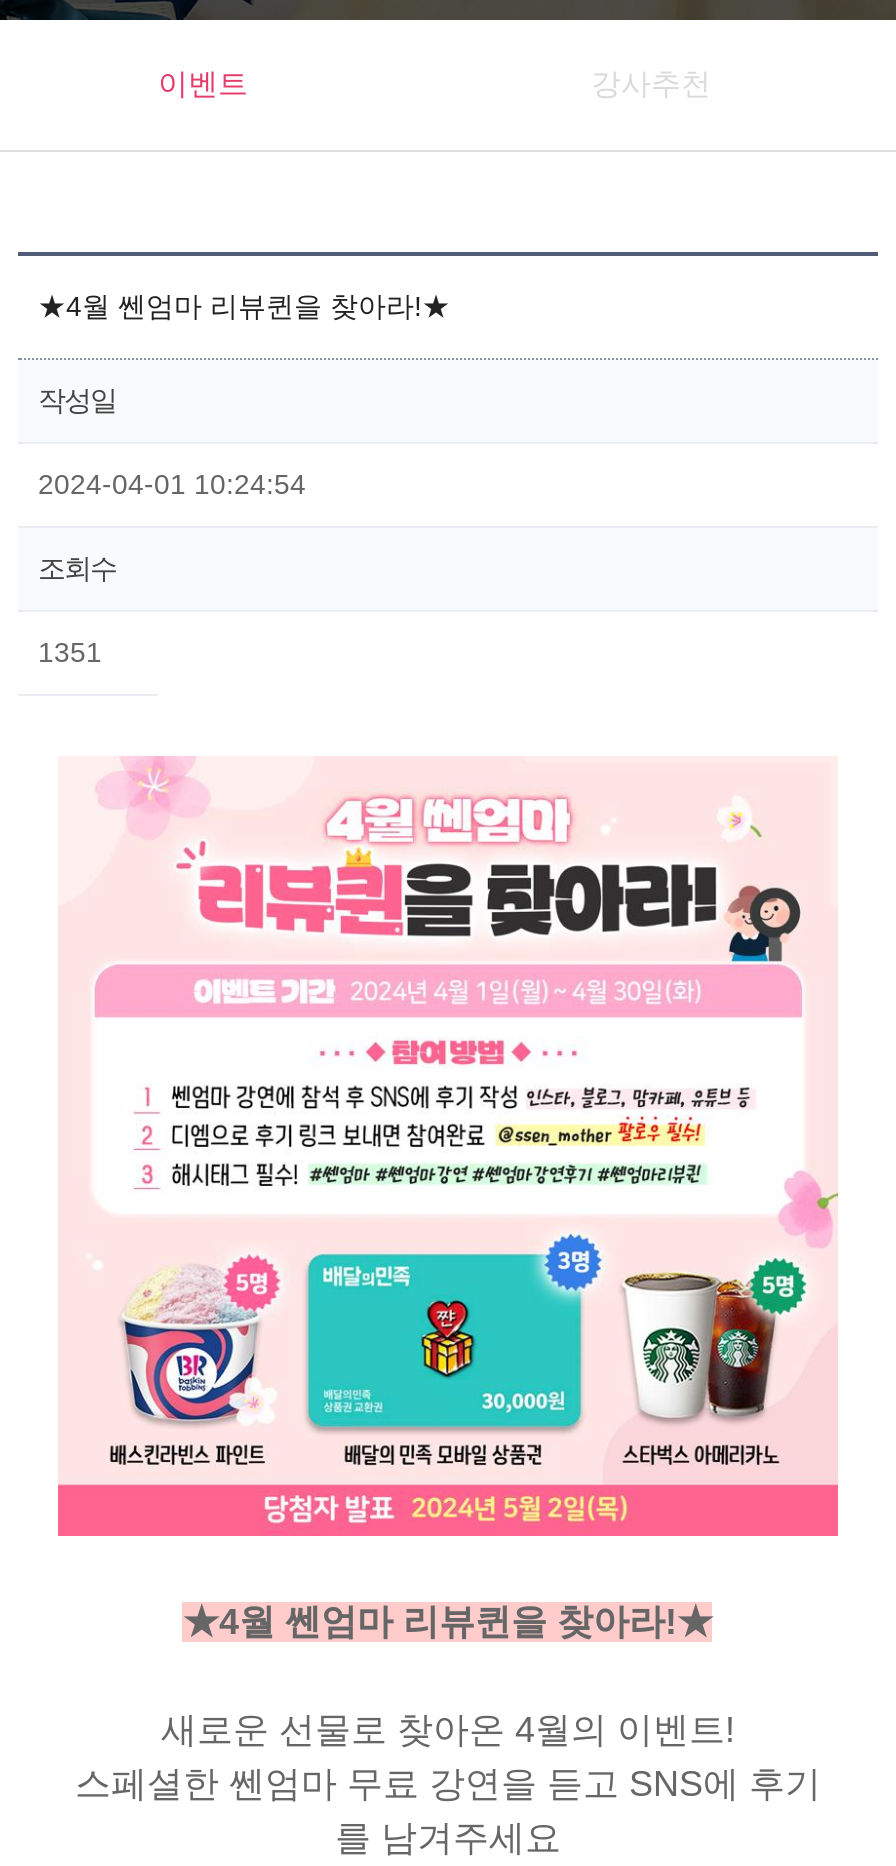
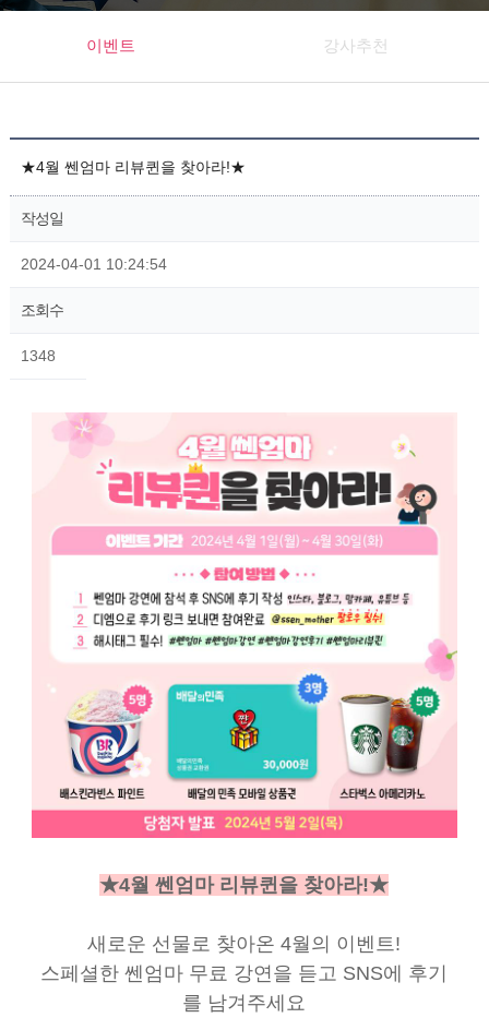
- 1351
+ 1348
